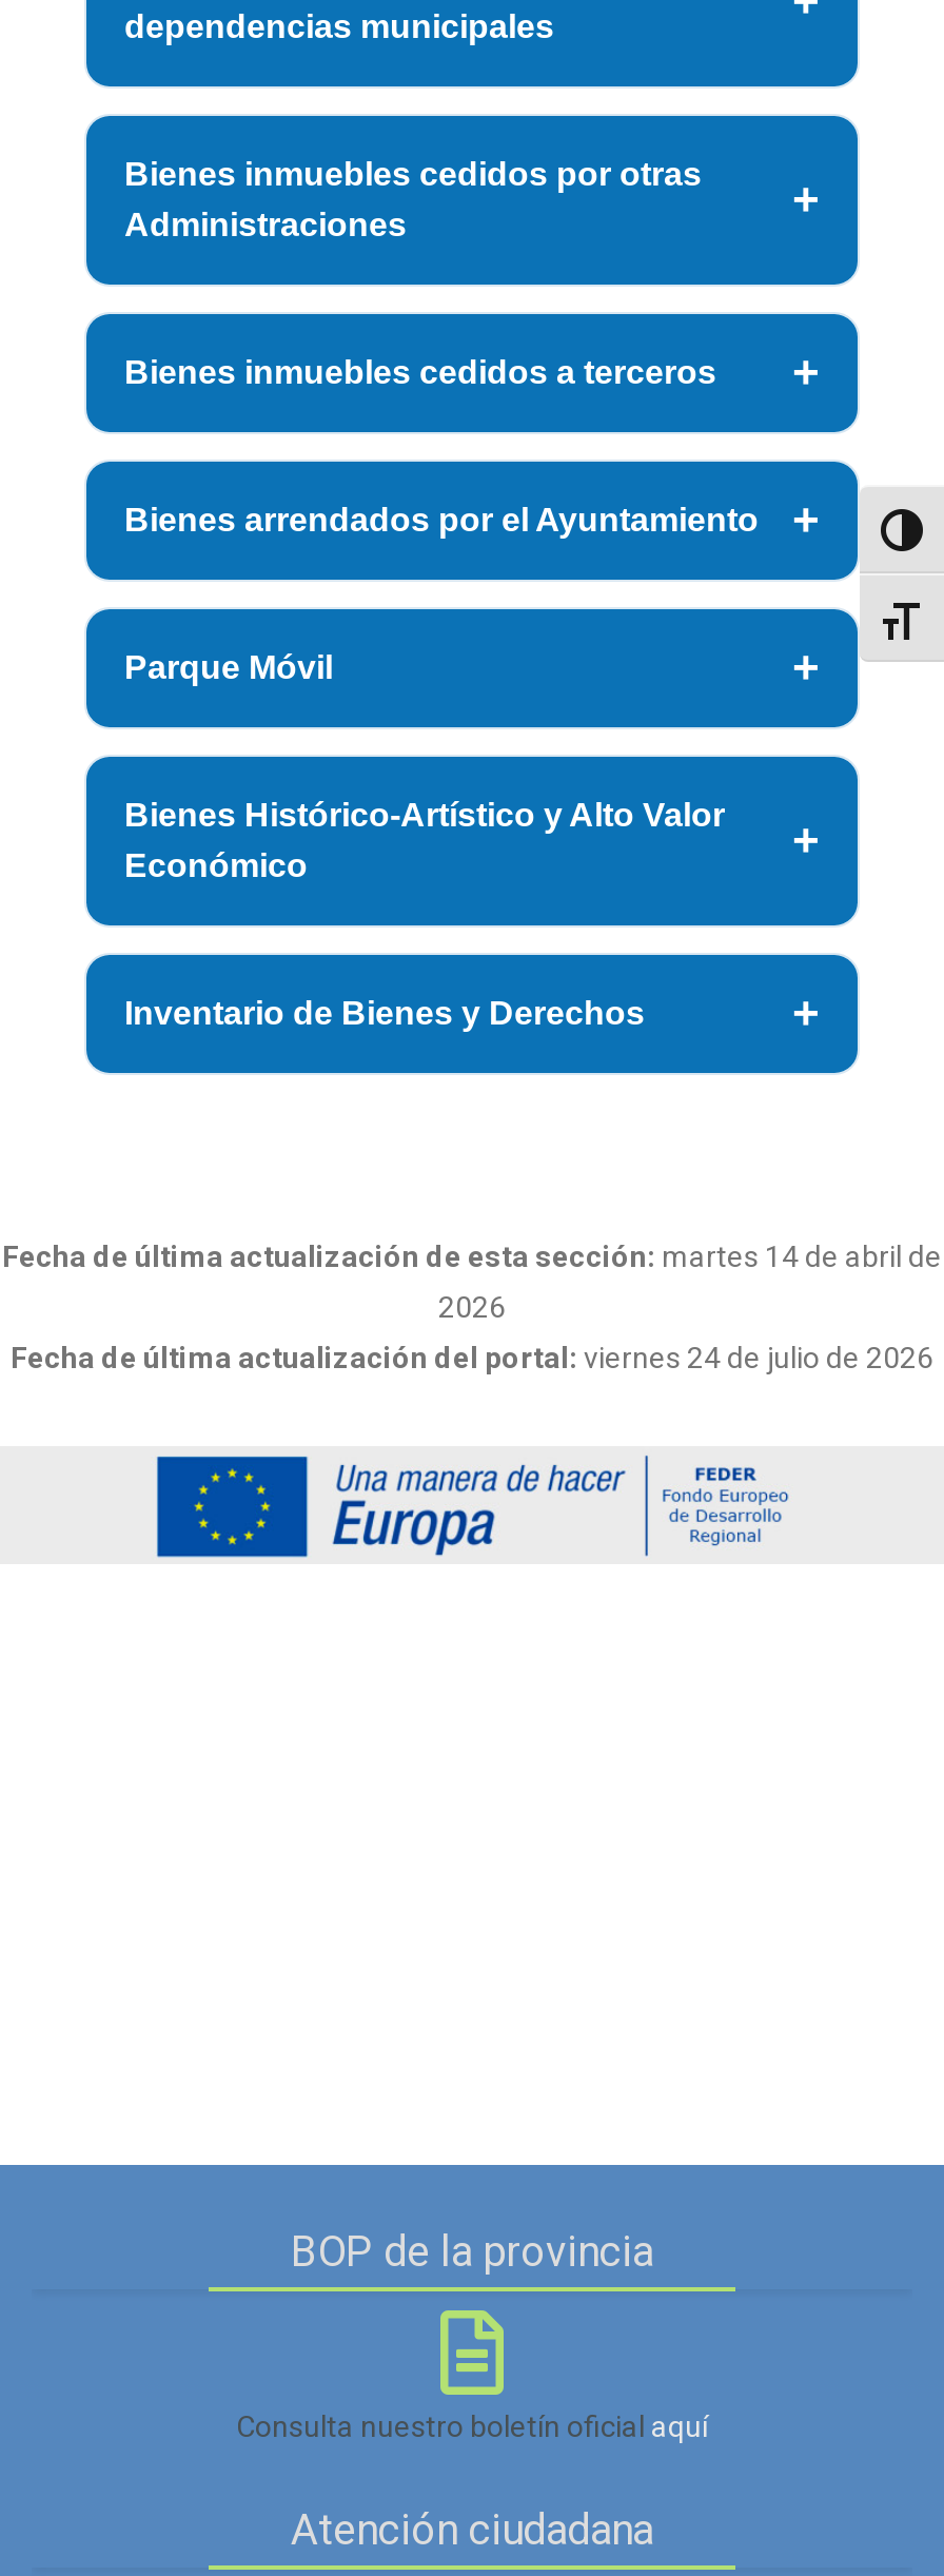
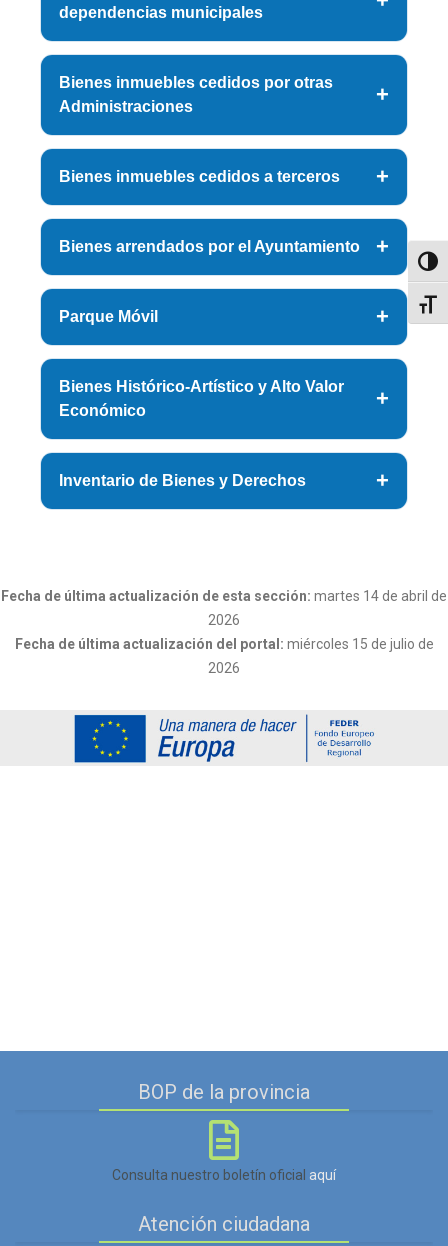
- Fecha de última actualización del portal: viernes 24 de julio de 2026
+ Fecha de última actualización del portal: miércoles 15 de julio de
+ 2026
